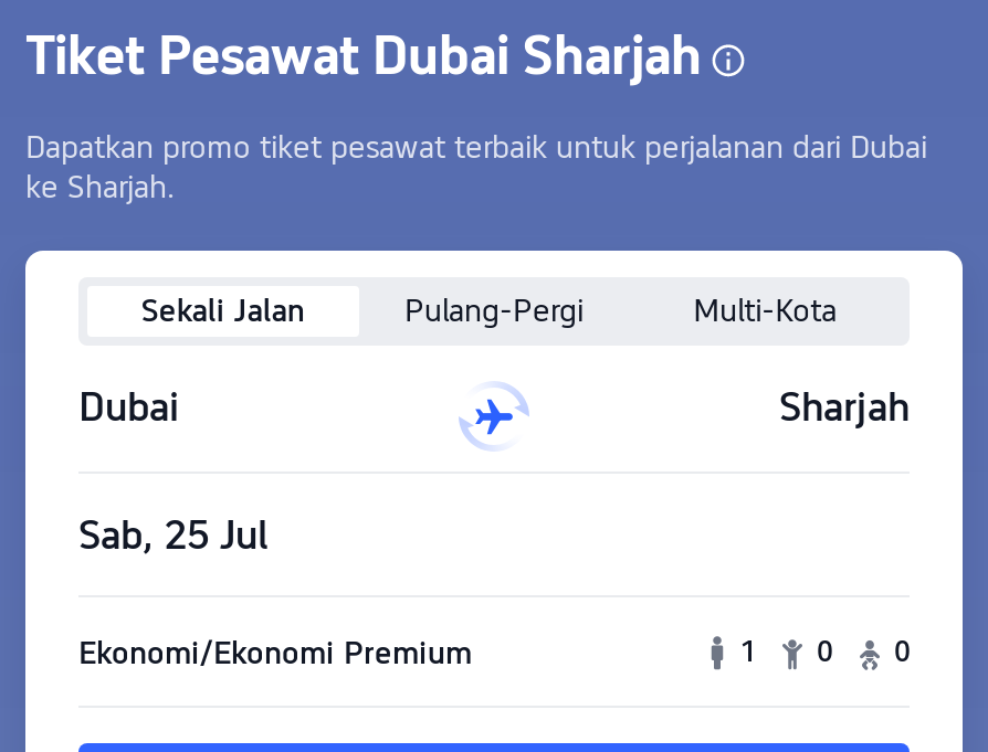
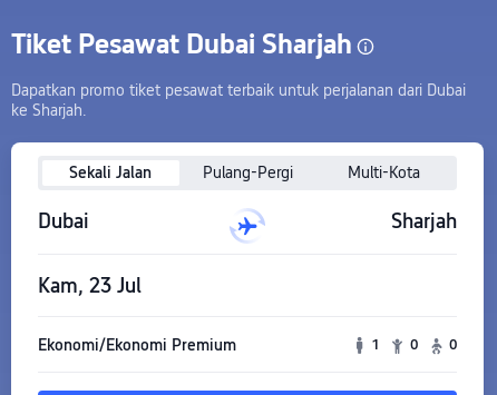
- Sab, 25 Jul
+ Kam, 23 Jul
